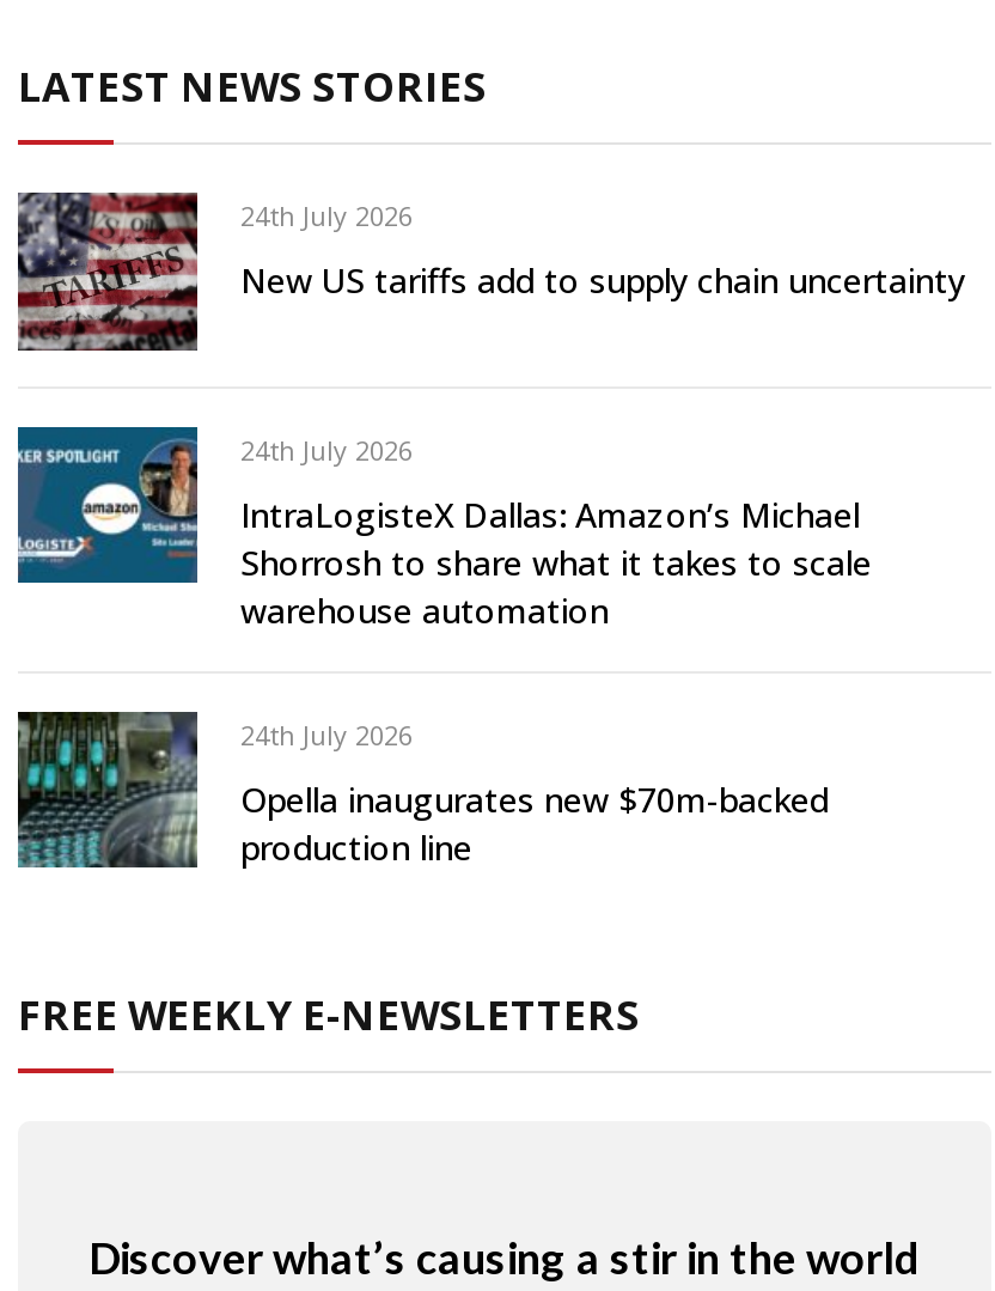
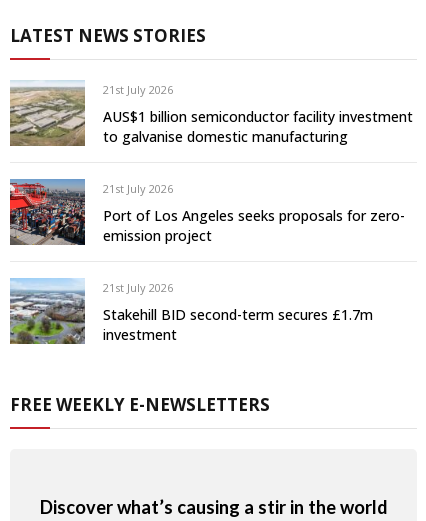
- [image]
- 24th July 2026
+ [image]
+ 21st July 2026

- New US tariffs add to supply chain uncertainty
+ AUS$1 billion semiconductor facility investment
+ to galvanise domestic manufacturing

- [image]
- 24th July 2026
+ [image]
+ 21st July 2026

- IntraLogisteX Dallas: Amazon’s Michael
- Shorrosh to share what it takes to scale
- warehouse automation
+ Port of Los Angeles seeks proposals for zero-
+ emission project

- [image]
- 24th July 2026
+ [image]
+ 21st July 2026

- Opella inaugurates new $70m-backed
- production line
+ Stakehill BID second-term secures £1.7m
+ investment
